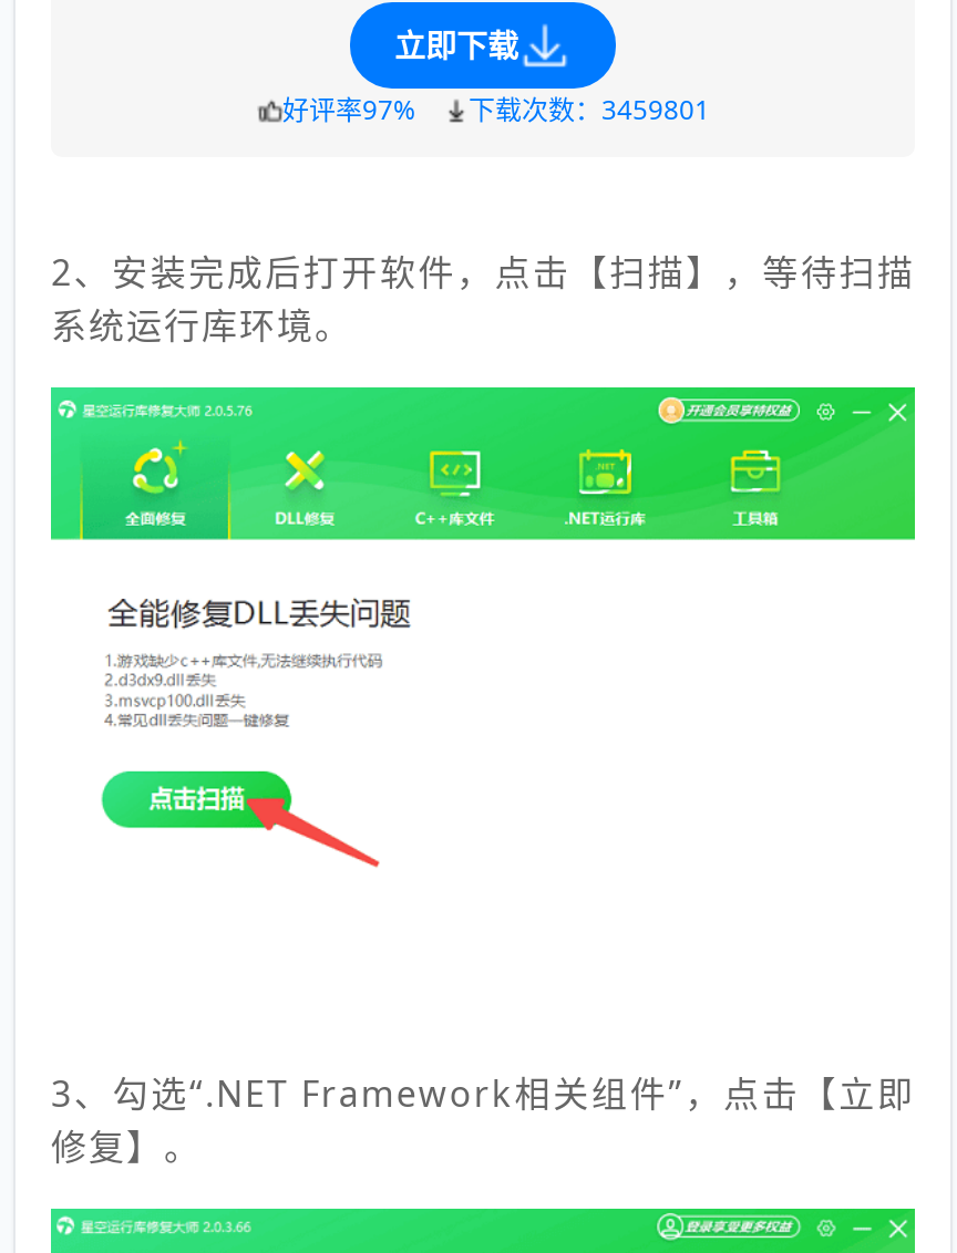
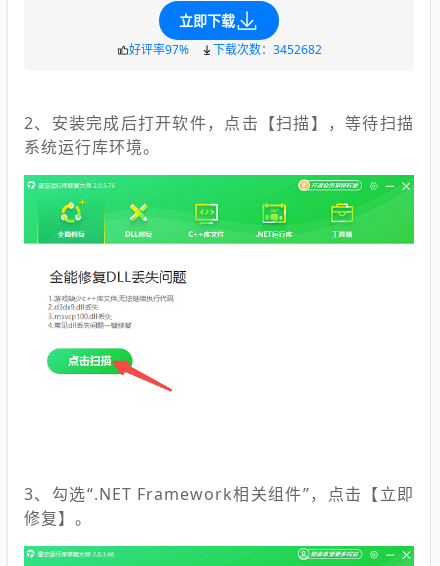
- 好评率97% 下载次数：3459801
+ 好评率97% 下载次数：3452682
